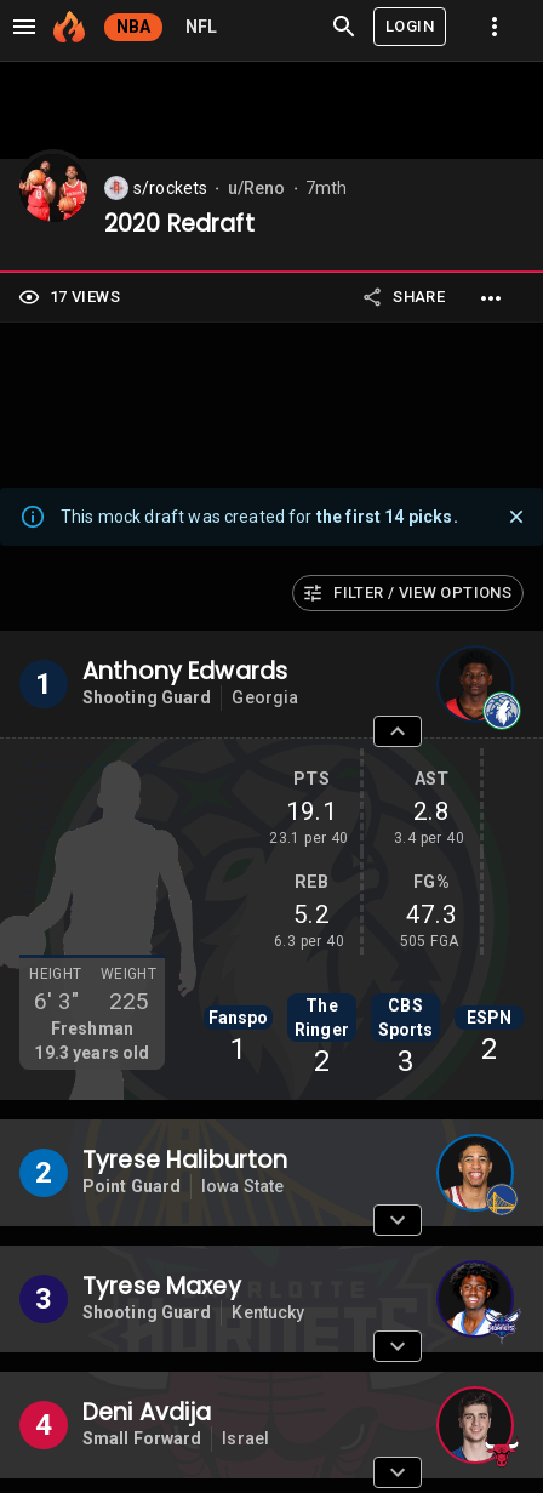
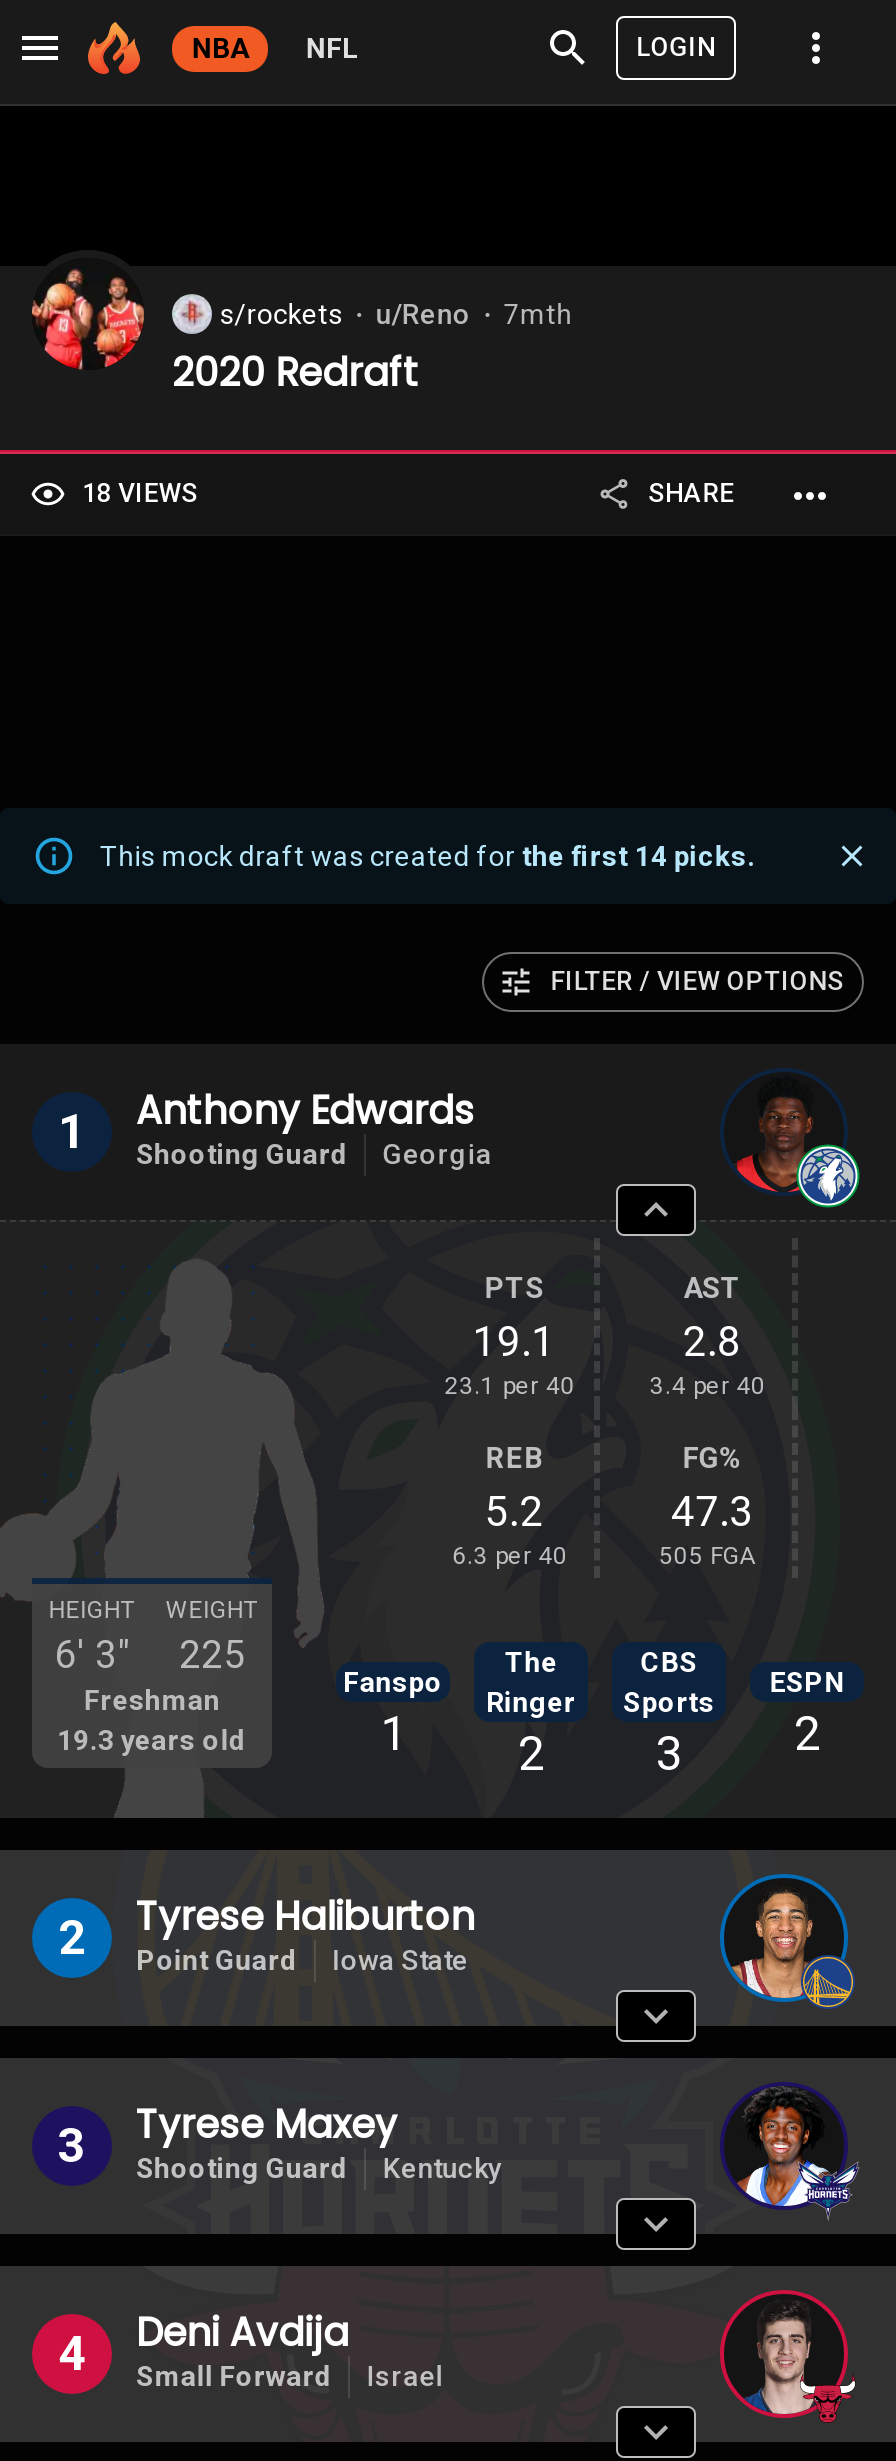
- 17 VIEWS
+ 18 VIEWS
